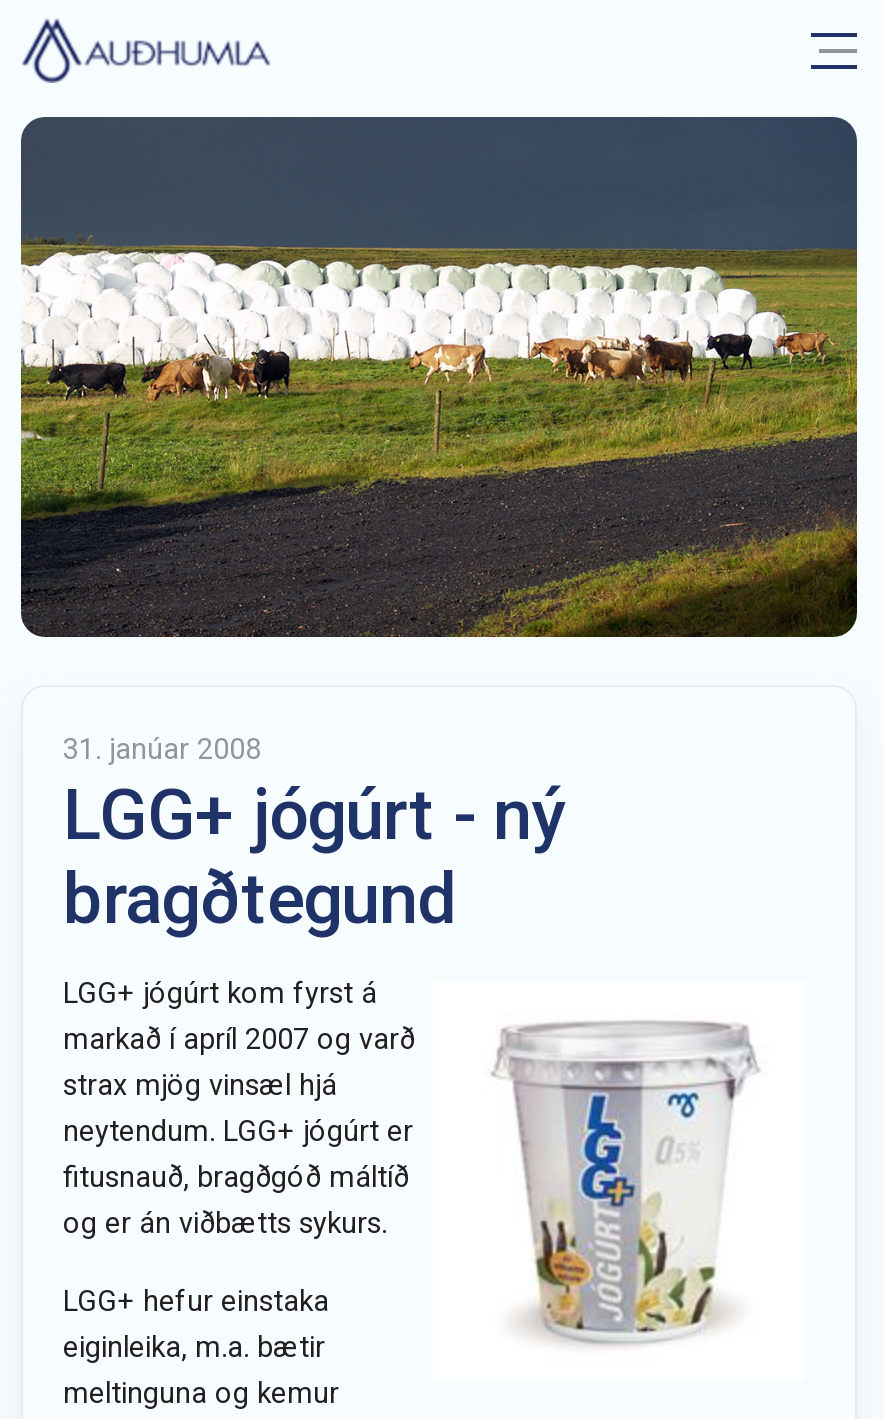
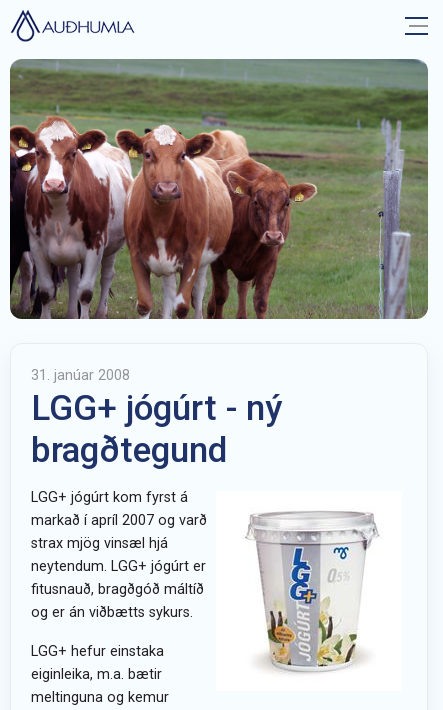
- [image]
+ [image]
